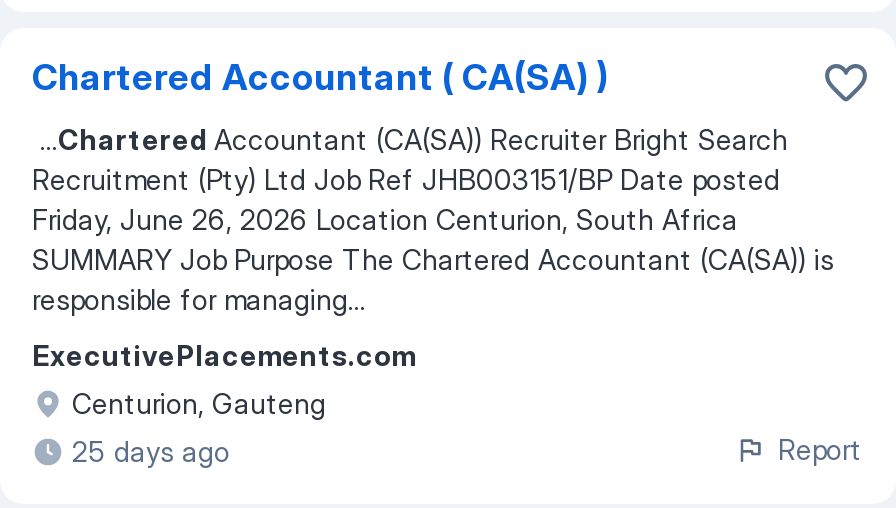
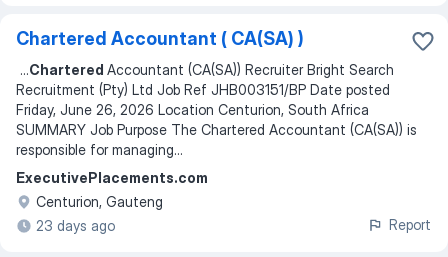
- 25 days ago
+ 23 days ago
